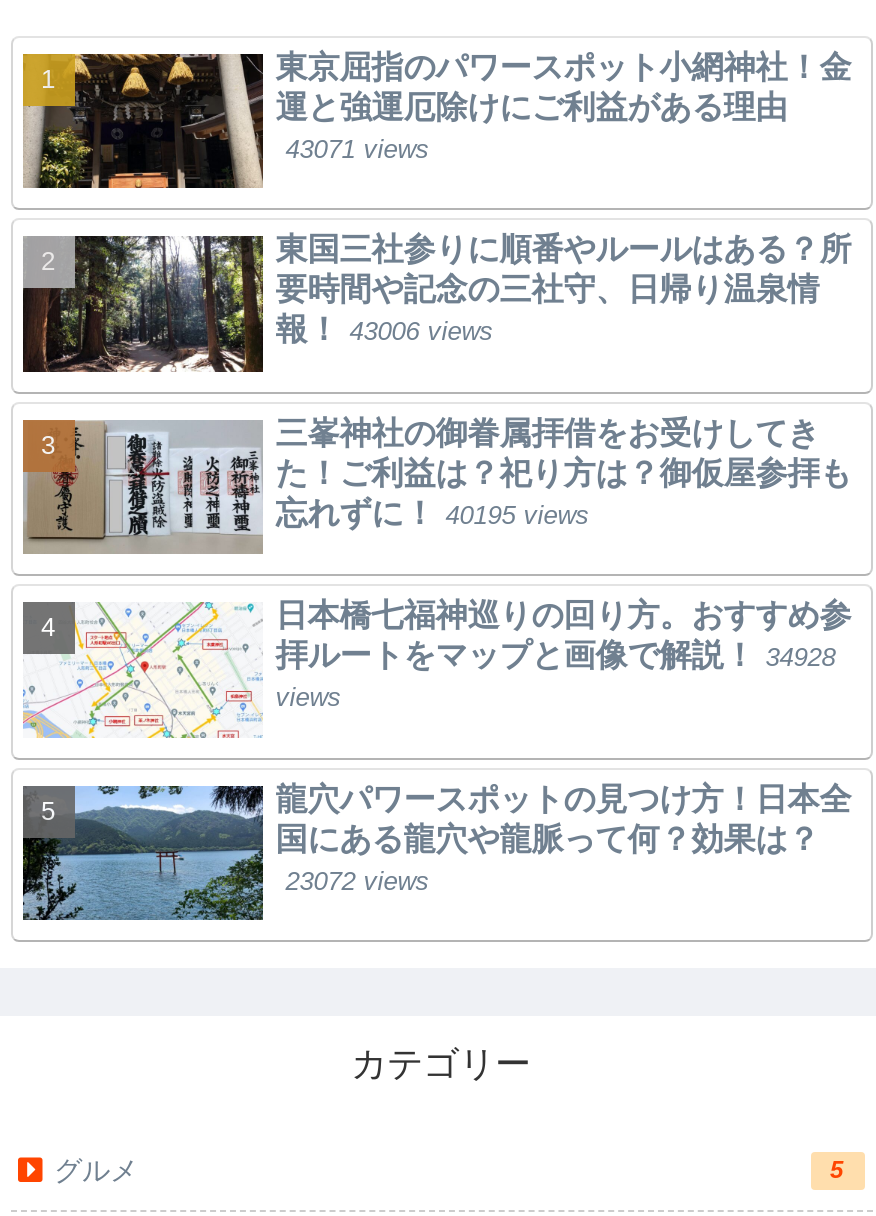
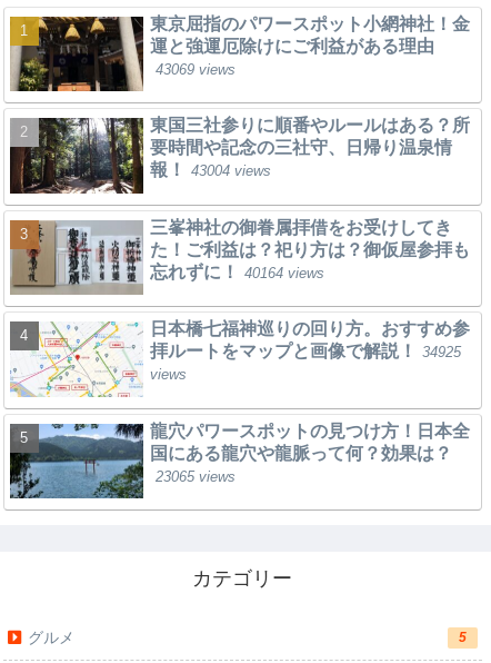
- 43071 views
+ 43069 views

- 報！ 43006 views
+ 報！ 43004 views

- 忘れずに！ 40195 views
+ 忘れずに！ 40164 views

- 拝ルートをマップと画像で解説！ 34928
+ 拝ルートをマップと画像で解説！ 34925

- 23072 views
+ 23065 views
